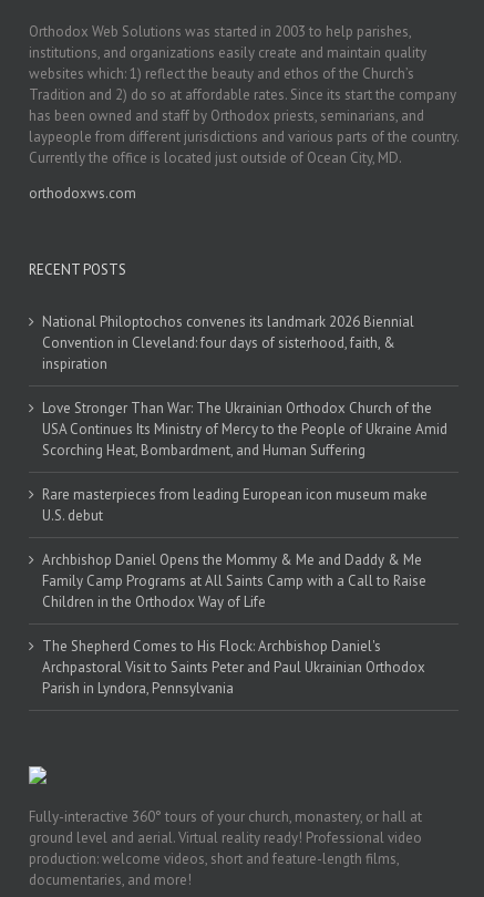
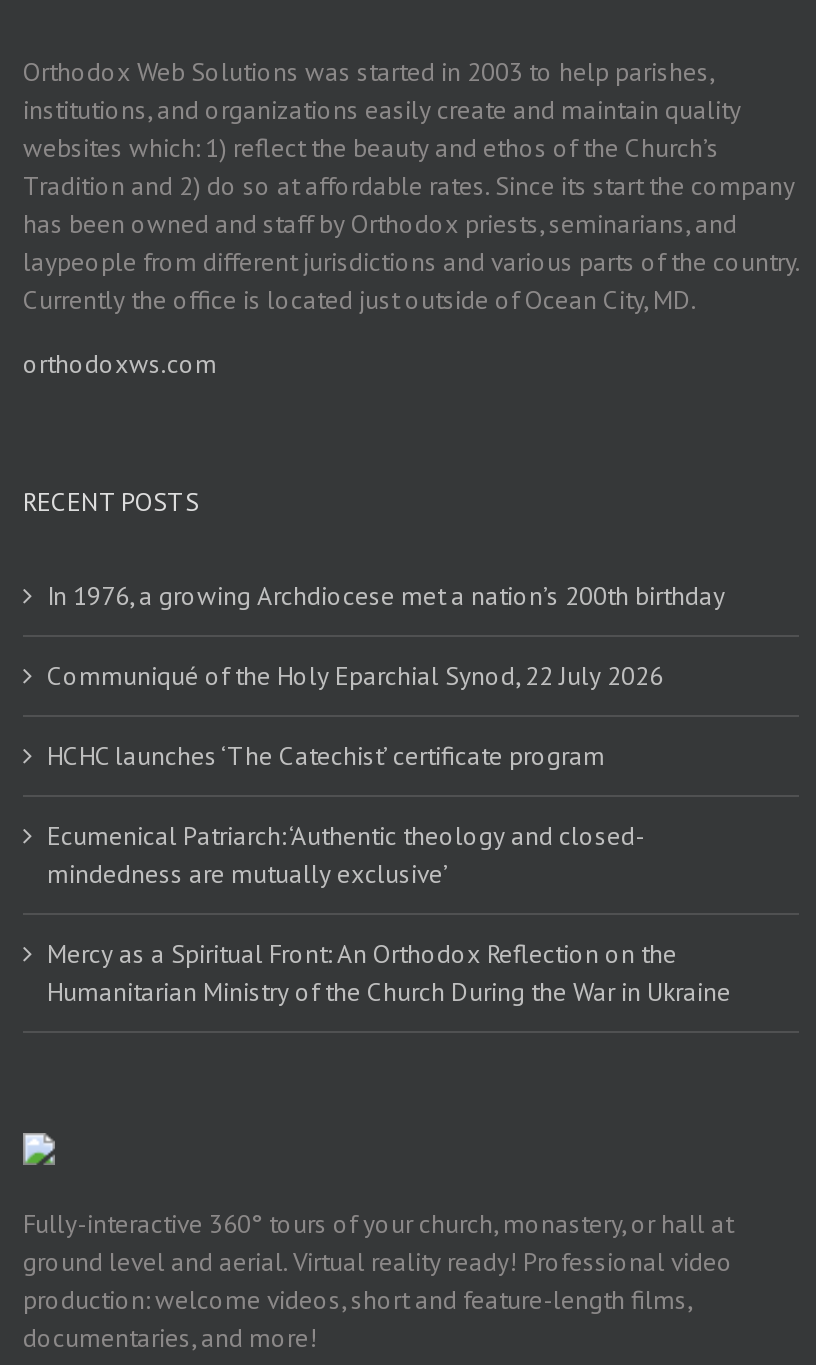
- National Philoptochos convenes its landmark 2026 Biennial
- Convention in Cleveland: four days of sisterhood, faith, &
- inspiration
+ In 1976, a growing Archdiocese met a nation’s 200th birthday

- Love Stronger Than War: The Ukrainian Orthodox Church of the
- USA Continues Its Ministry of Mercy to the People of Ukraine Amid
- Scorching Heat, Bombardment, and Human Suffering
+ Communiqué of the Holy Eparchial Synod, 22 July 2026

- Rare masterpieces from leading European icon museum make
- U.S. debut
+ HCHC launches ‘The Catechist’ certificate program

- Archbishop Daniel Opens the Mommy & Me and Daddy & Me
- Family Camp Programs at All Saints Camp with a Call to Raise
- Children in the Orthodox Way of Life
+ Ecumenical Patriarch: ‘Authentic theology and closed-
+ mindedness are mutually exclusive’

- The Shepherd Comes to His Flock: Archbishop Daniel's
- Archpastoral Visit to Saints Peter and Paul Ukrainian Orthodox
- Parish in Lyndora, Pennsylvania
+ Mercy as a Spiritual Front: An Orthodox Reflection on the
+ Humanitarian Ministry of the Church During the War in Ukraine
